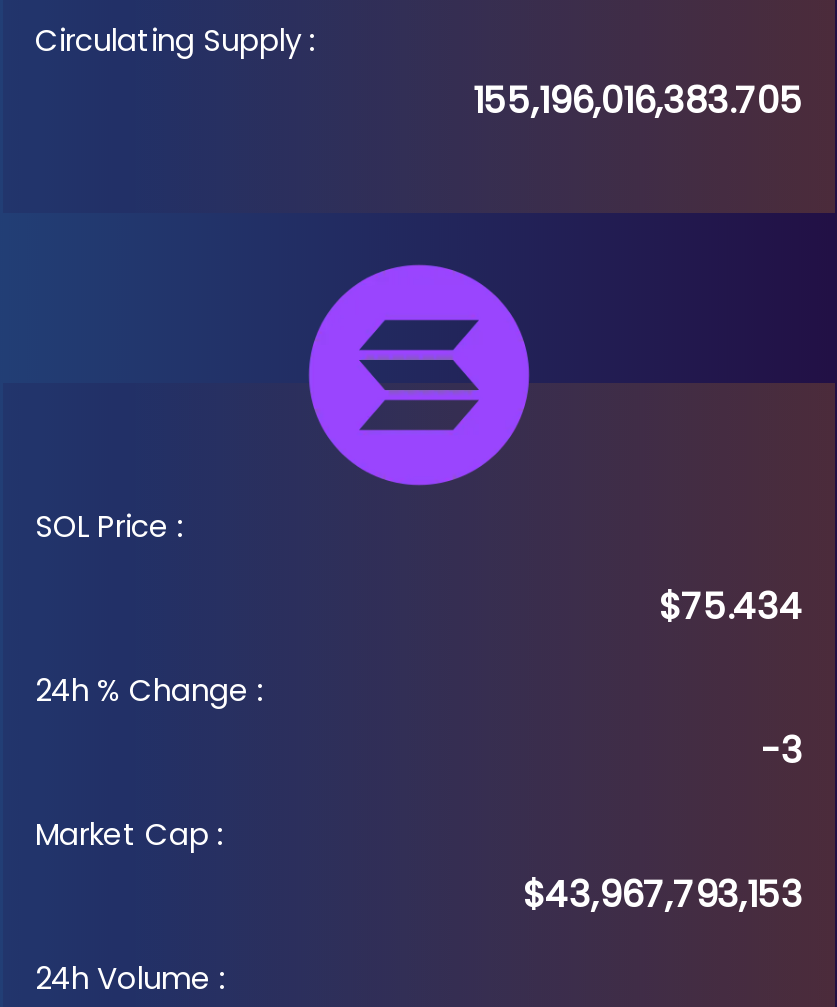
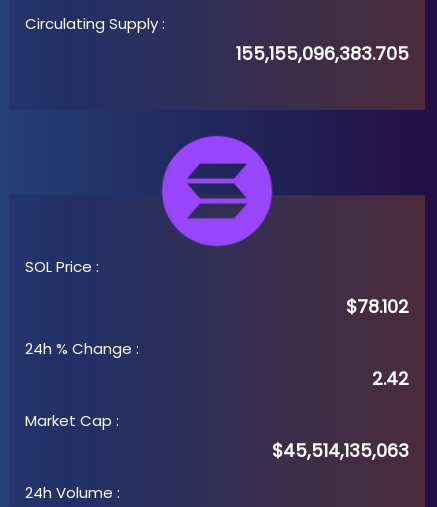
- 155,196,016,383.705
+ 155,155,096,383.705

- $75.434
+ $78.102

- -3
+ 2.42

- $43,967,793,153
+ $45,514,135,063
